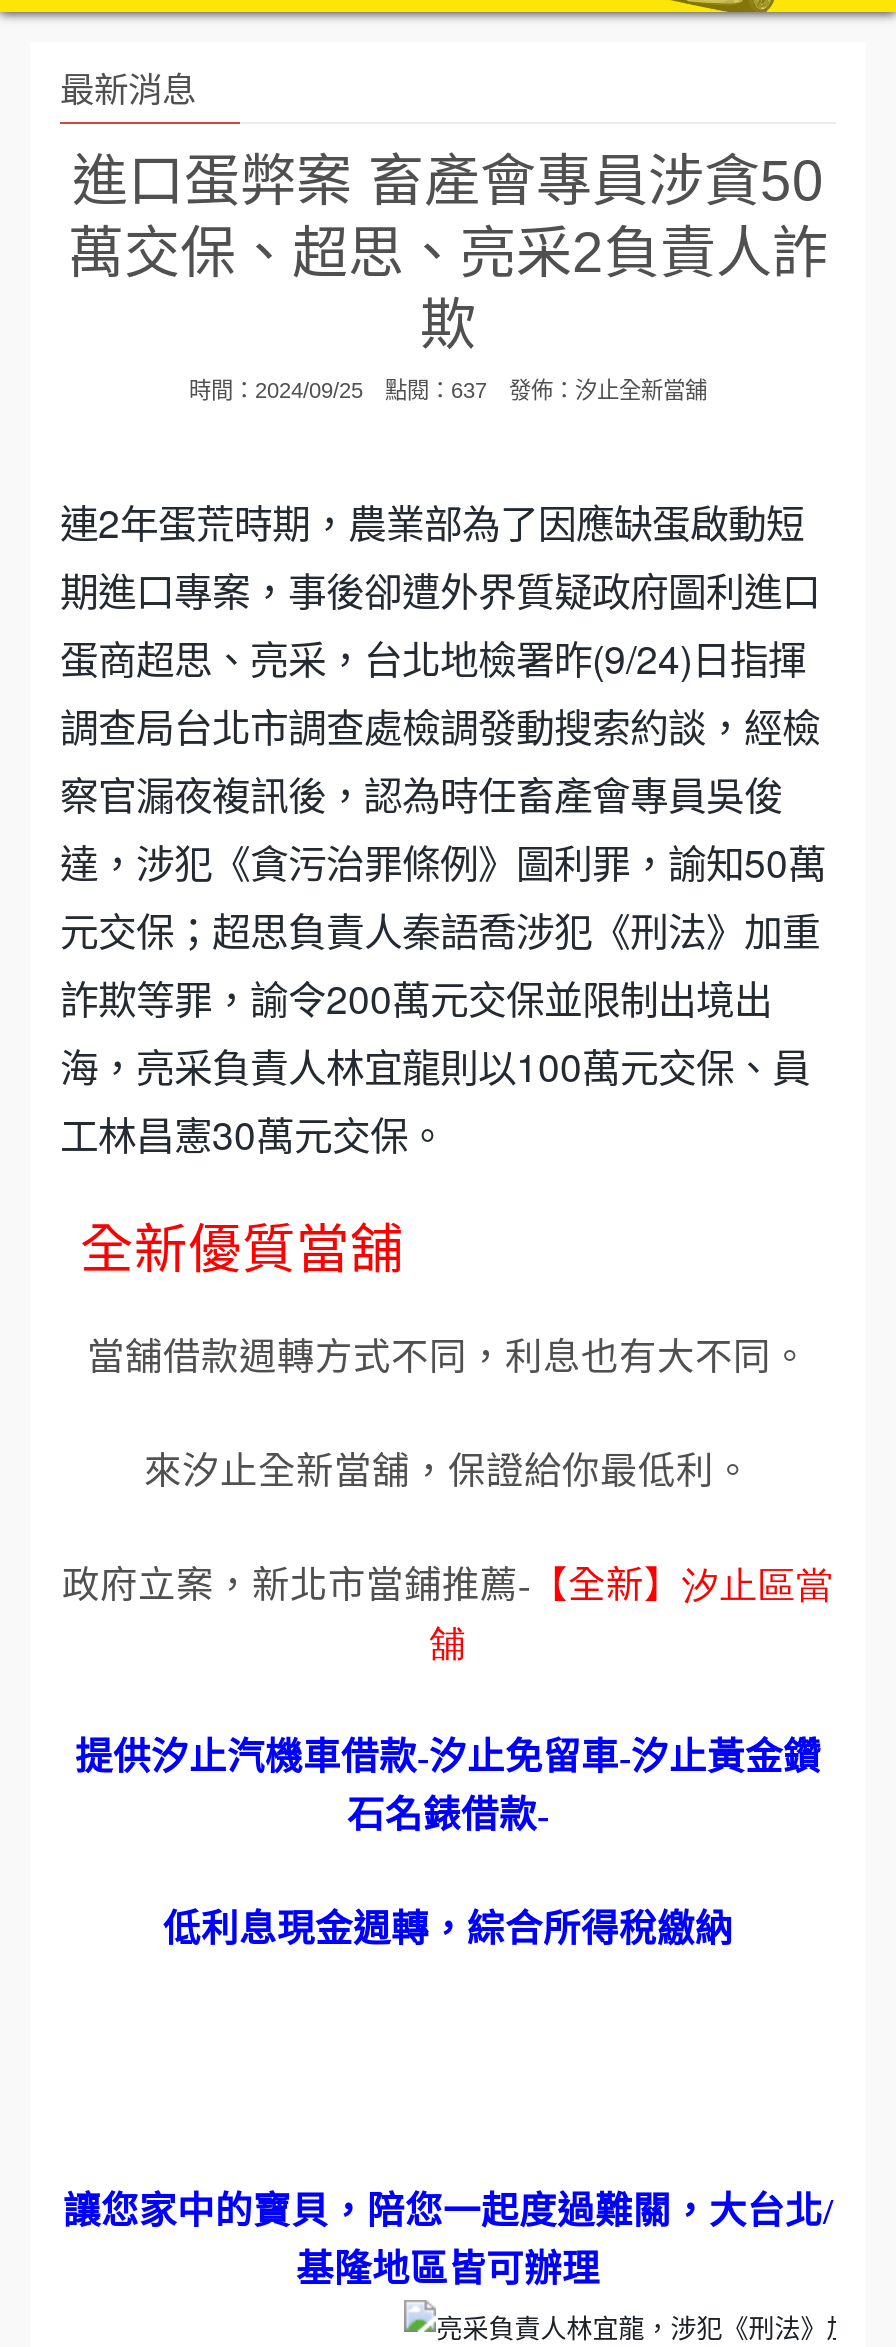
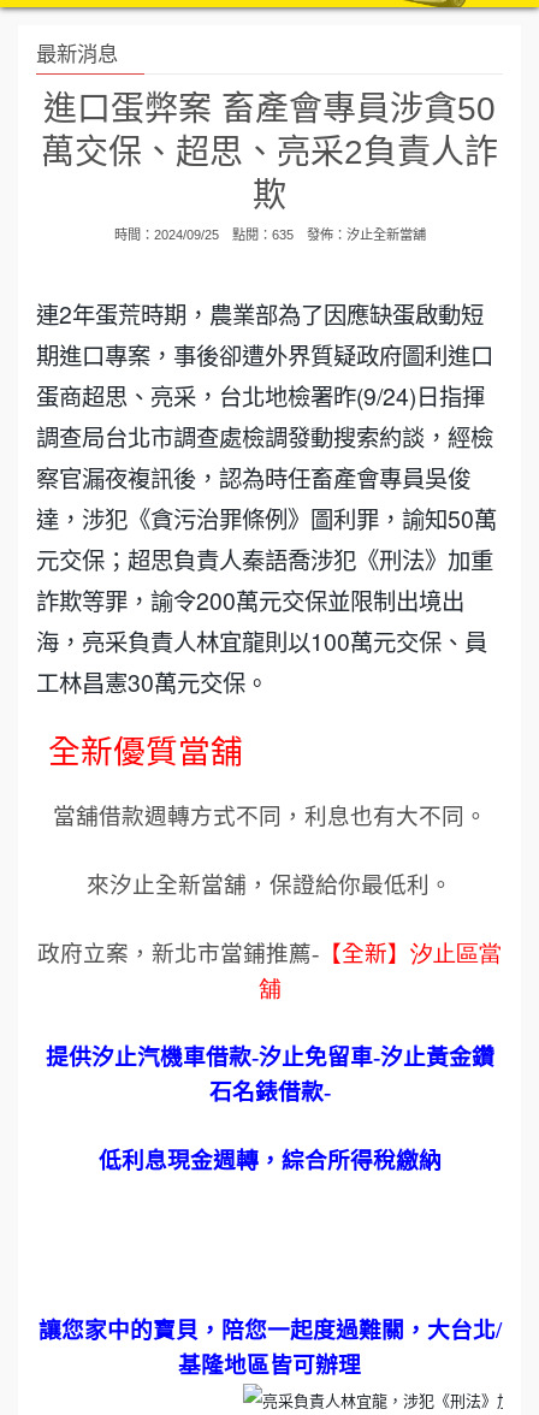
- 時間：2024/09/25 點閱：637 發佈：汐止全新當舖
+ 時間：2024/09/25 點閱：635 發佈：汐止全新當舖
